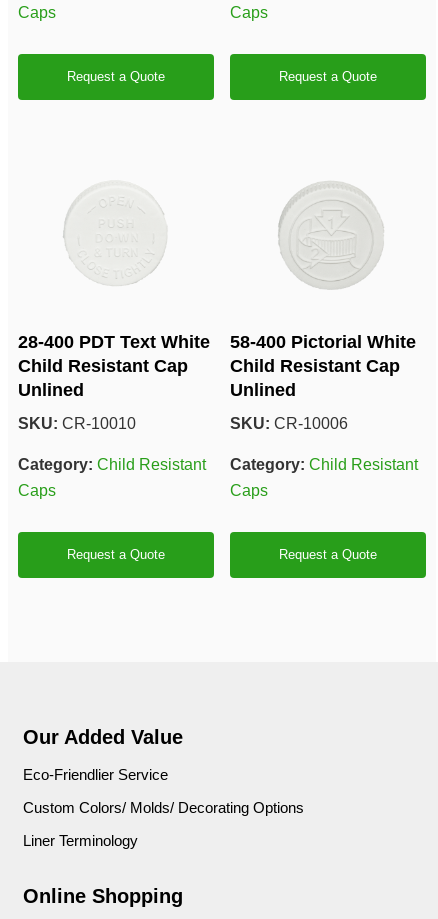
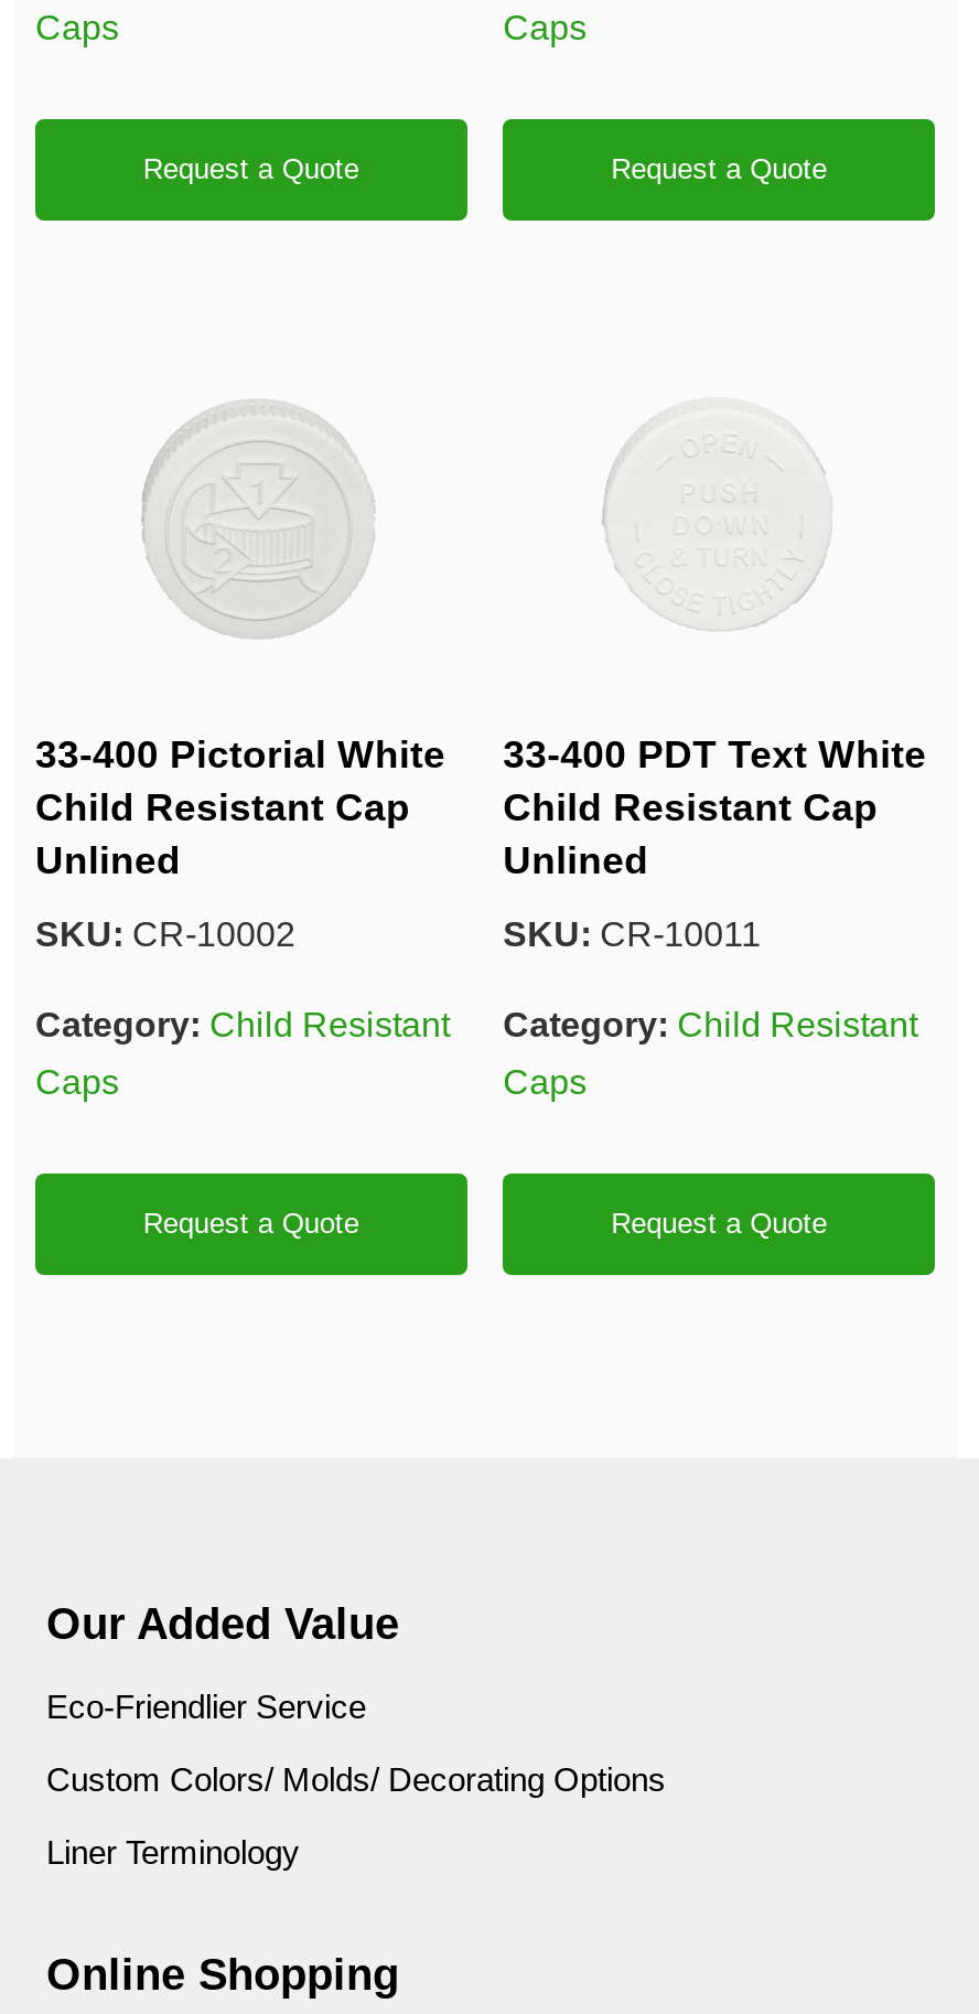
- 28-400 PDT Text White
+ 33-400 Pictorial White

- 58-400 Pictorial White
+ 33-400 PDT Text White

- SKU: CR-10010
+ SKU: CR-10002

- SKU: CR-10006
+ SKU: CR-10011
